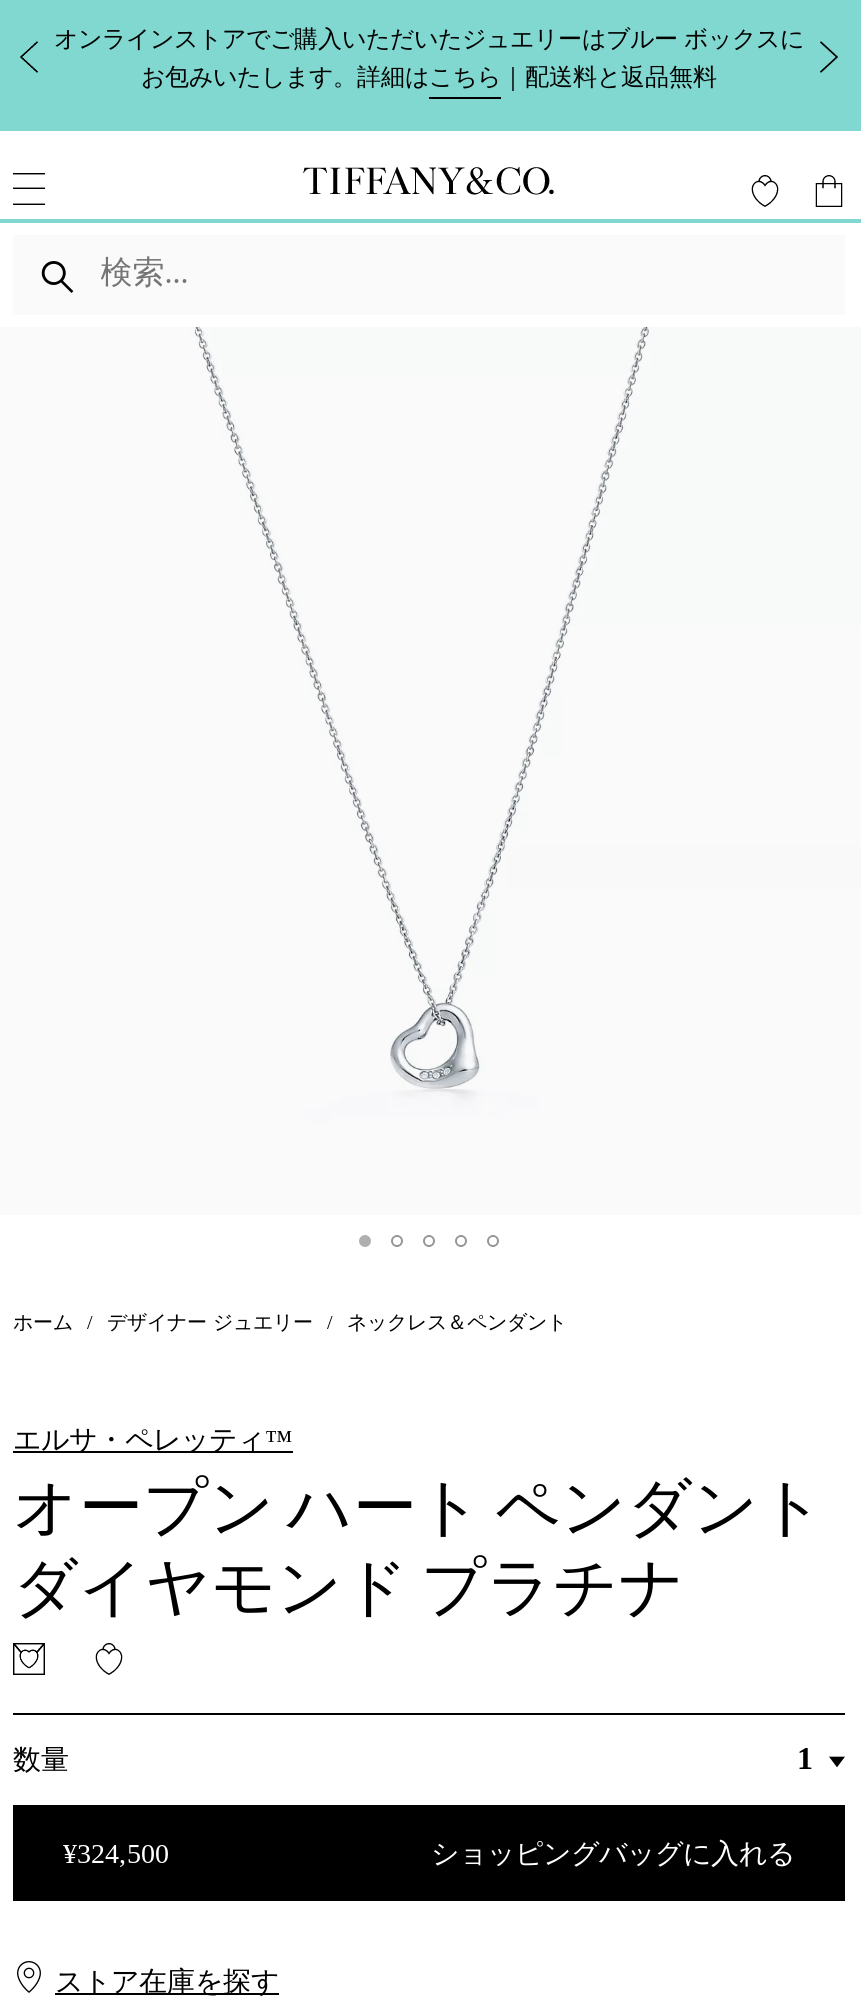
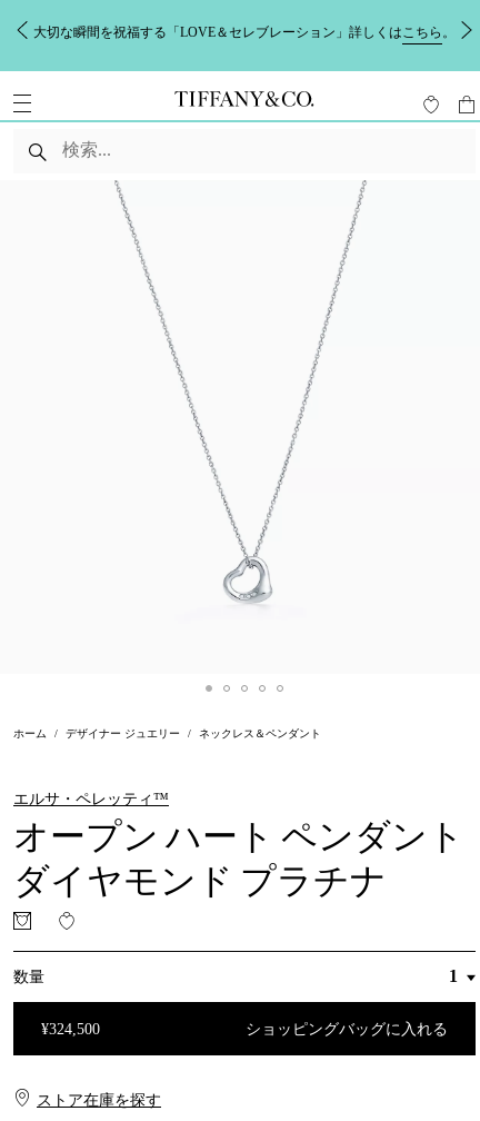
- オンラインストアでご購入いただいたジュエリーはブルー ボックスに
- お包みいたします。詳細はこちら｜配送料と返品無料
+ 大切な瞬間を祝福する「LOVE＆セレブレーション」詳しくはこちら。
